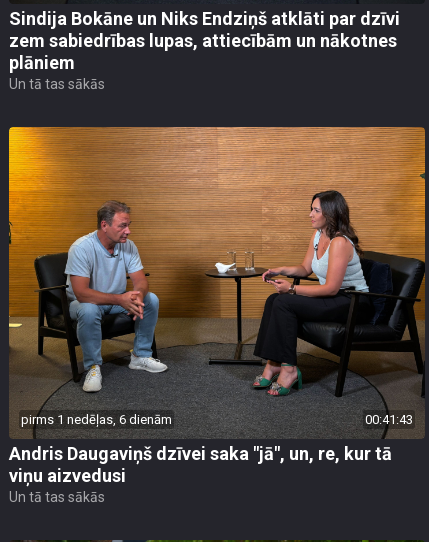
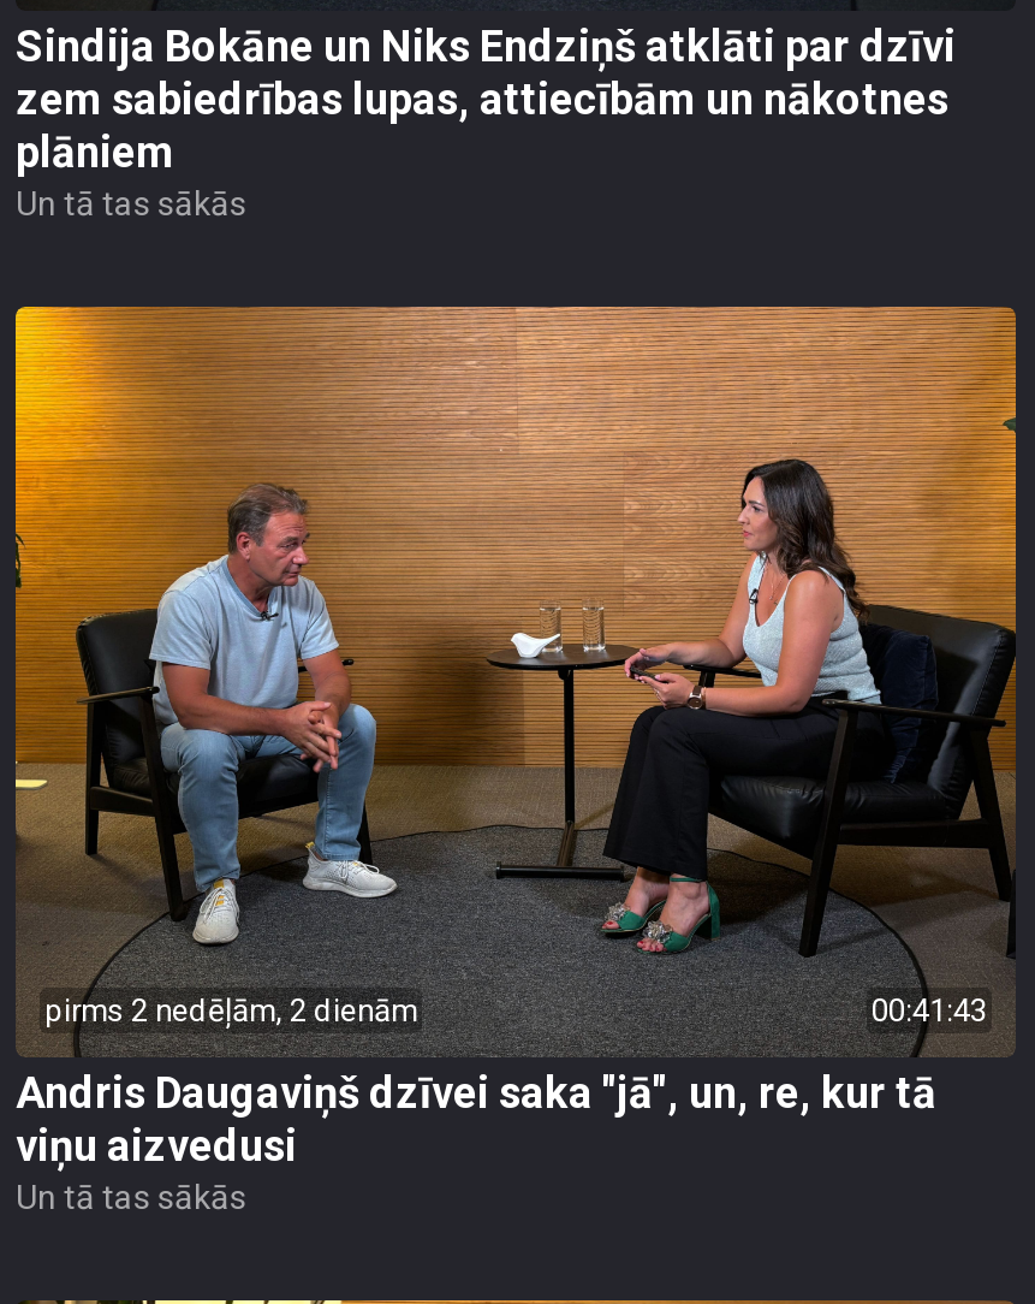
- pirms 1 nedēļas, 6 dienām
+ pirms 2 nedēļām, 2 dienām
